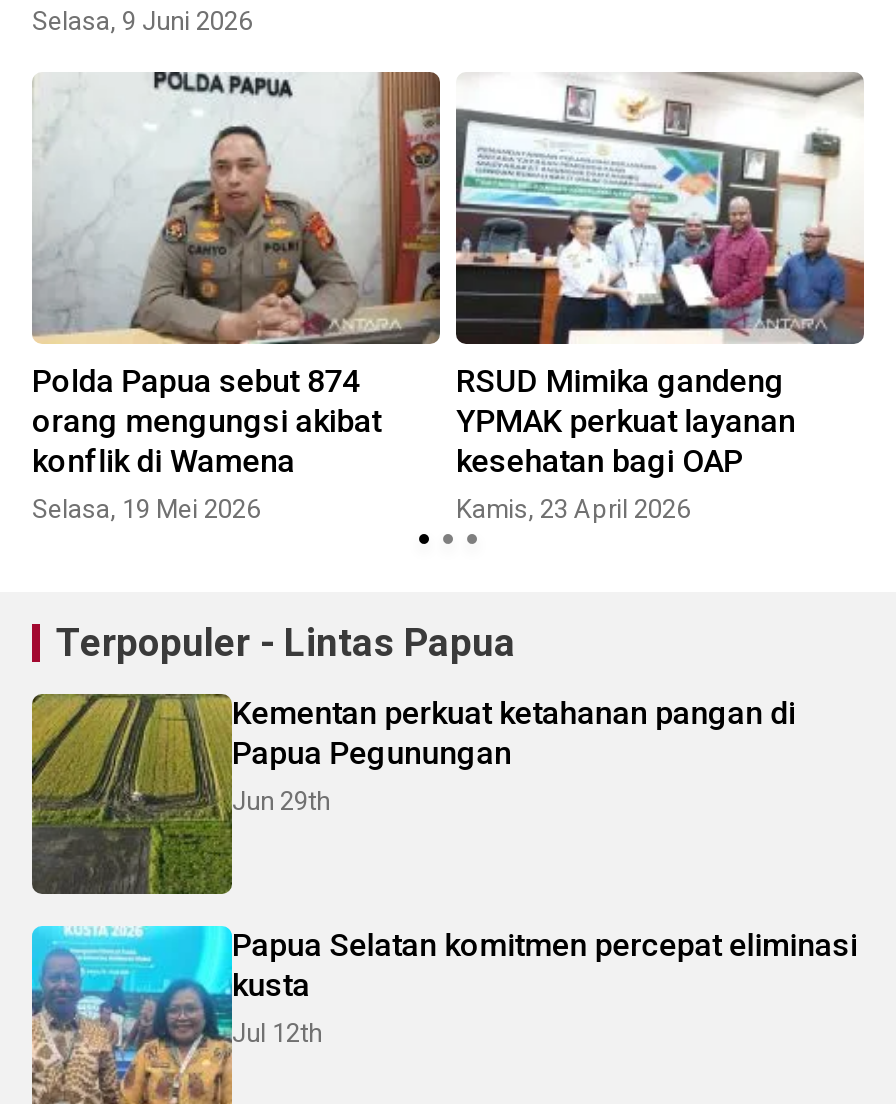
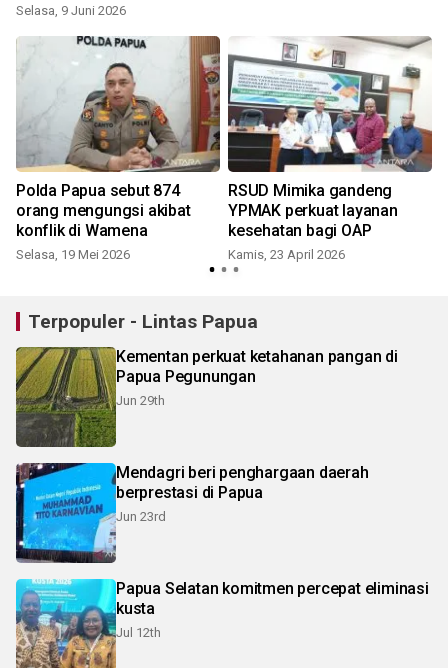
+ [image]
+ Mendagri beri penghargaan daerah
+ berprestasi di Papua
+ Jun 23rd
